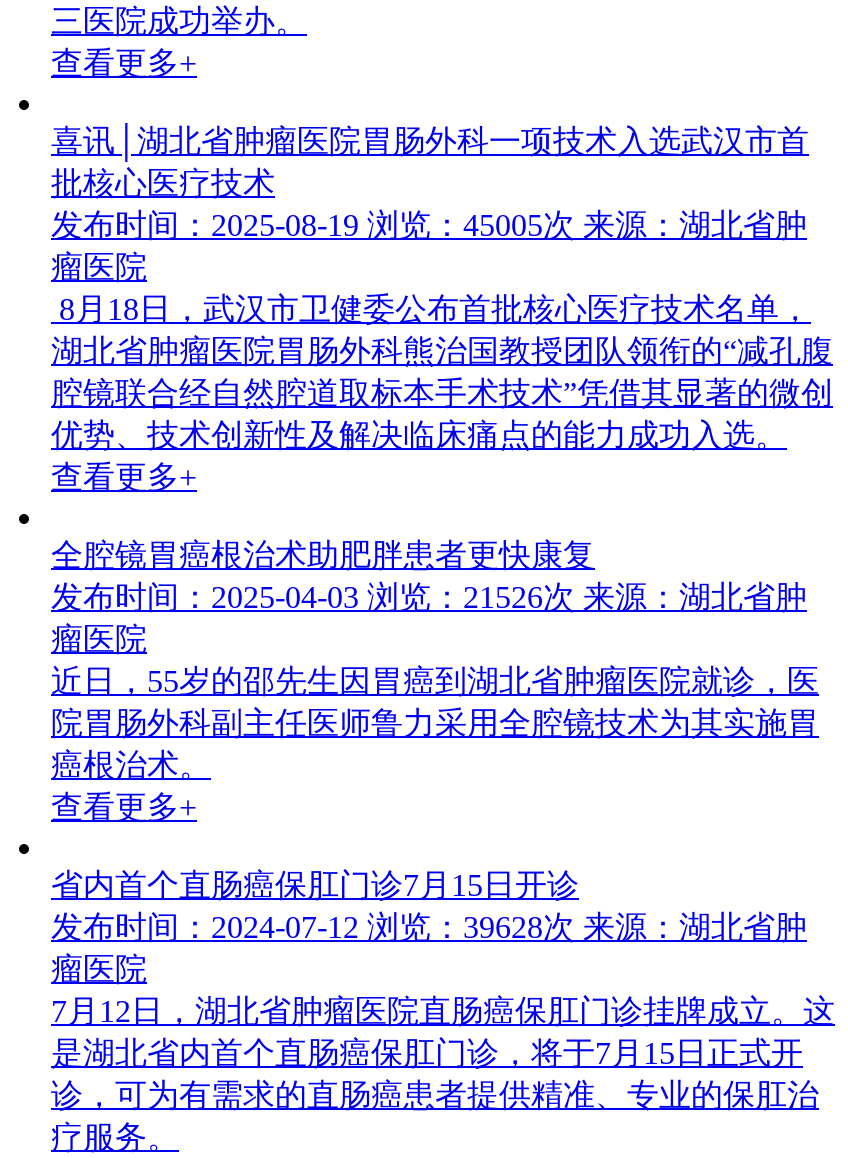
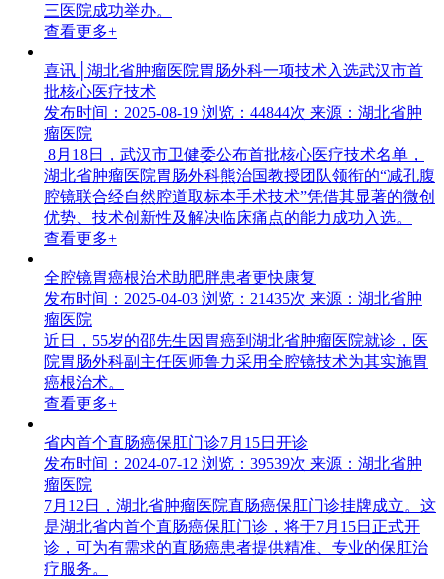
- 发布时间：2025-08-19 浏览：45005次 来源：湖北省肿
+ 发布时间：2025-08-19 浏览：44844次 来源：湖北省肿

- 发布时间：2025-04-03 浏览：21526次 来源：湖北省肿
+ 发布时间：2025-04-03 浏览：21435次 来源：湖北省肿

- 发布时间：2024-07-12 浏览：39628次 来源：湖北省肿
+ 发布时间：2024-07-12 浏览：39539次 来源：湖北省肿
